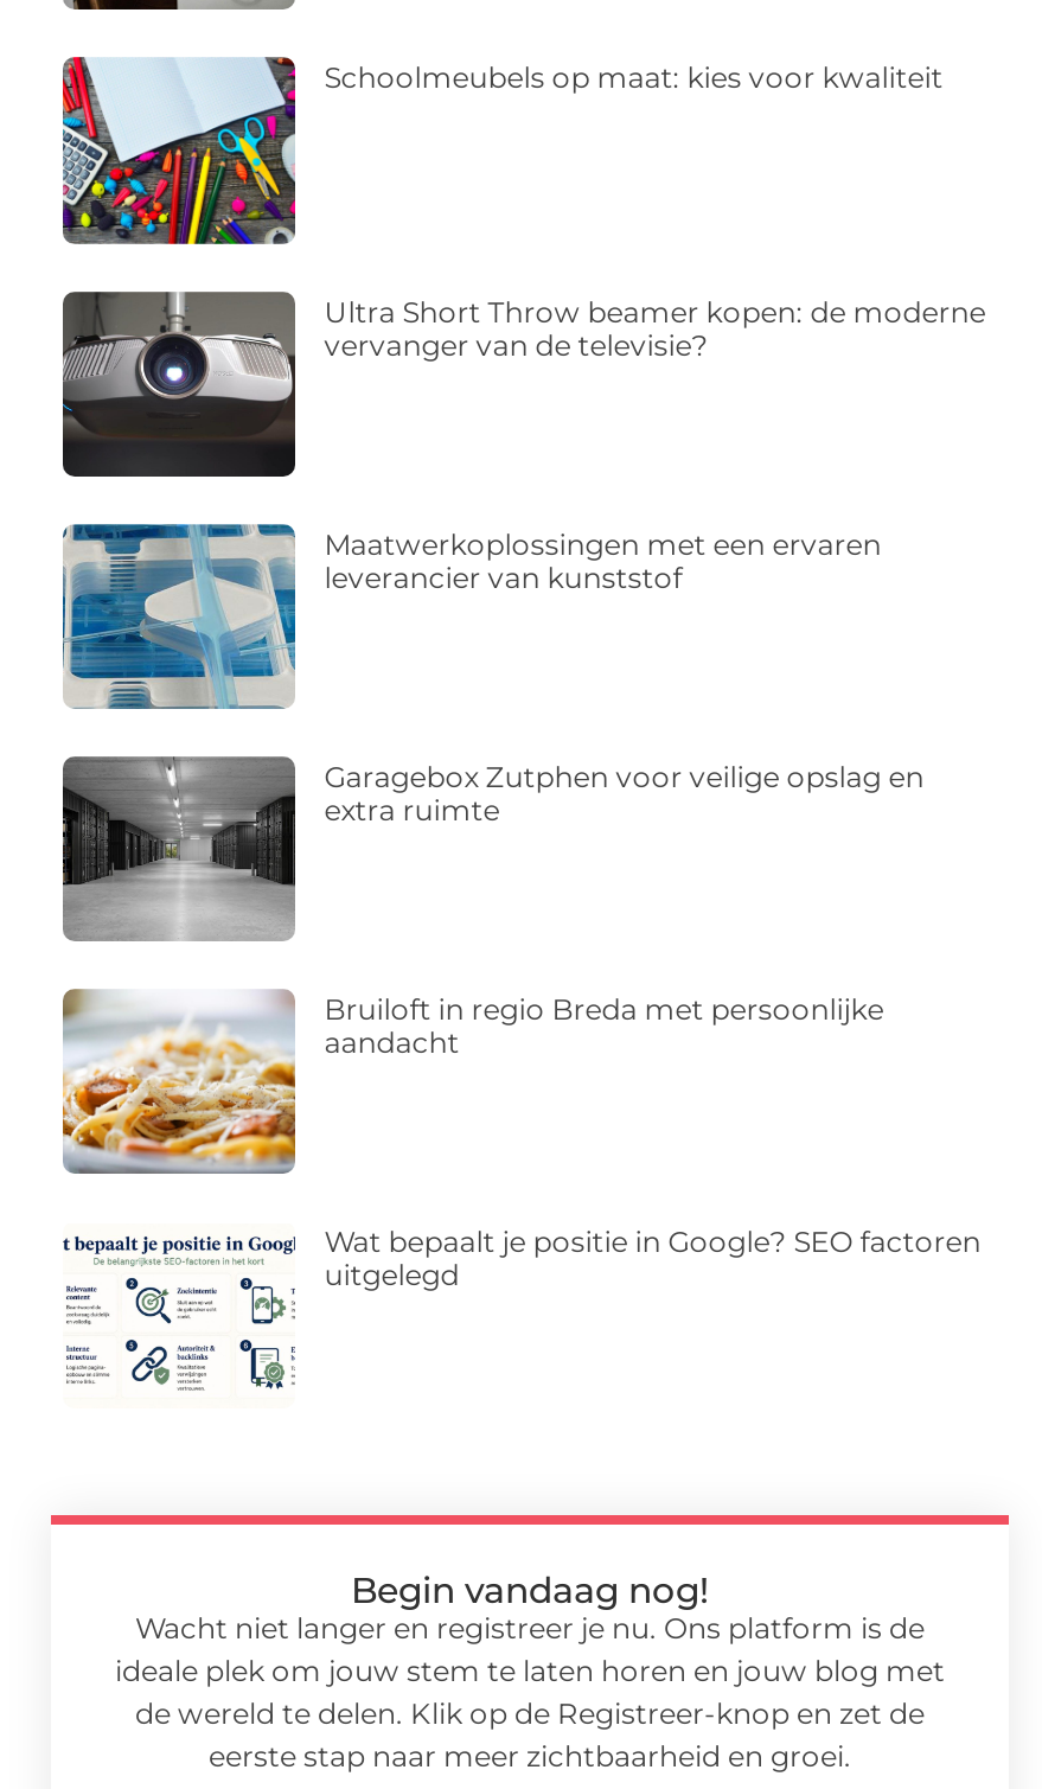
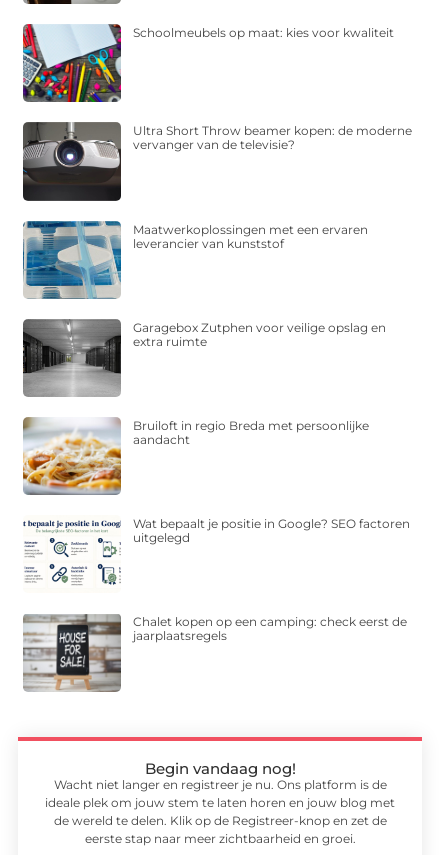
+ [image]
+ Chalet kopen op een camping: check eerst de
+ jaarplaatsregels
